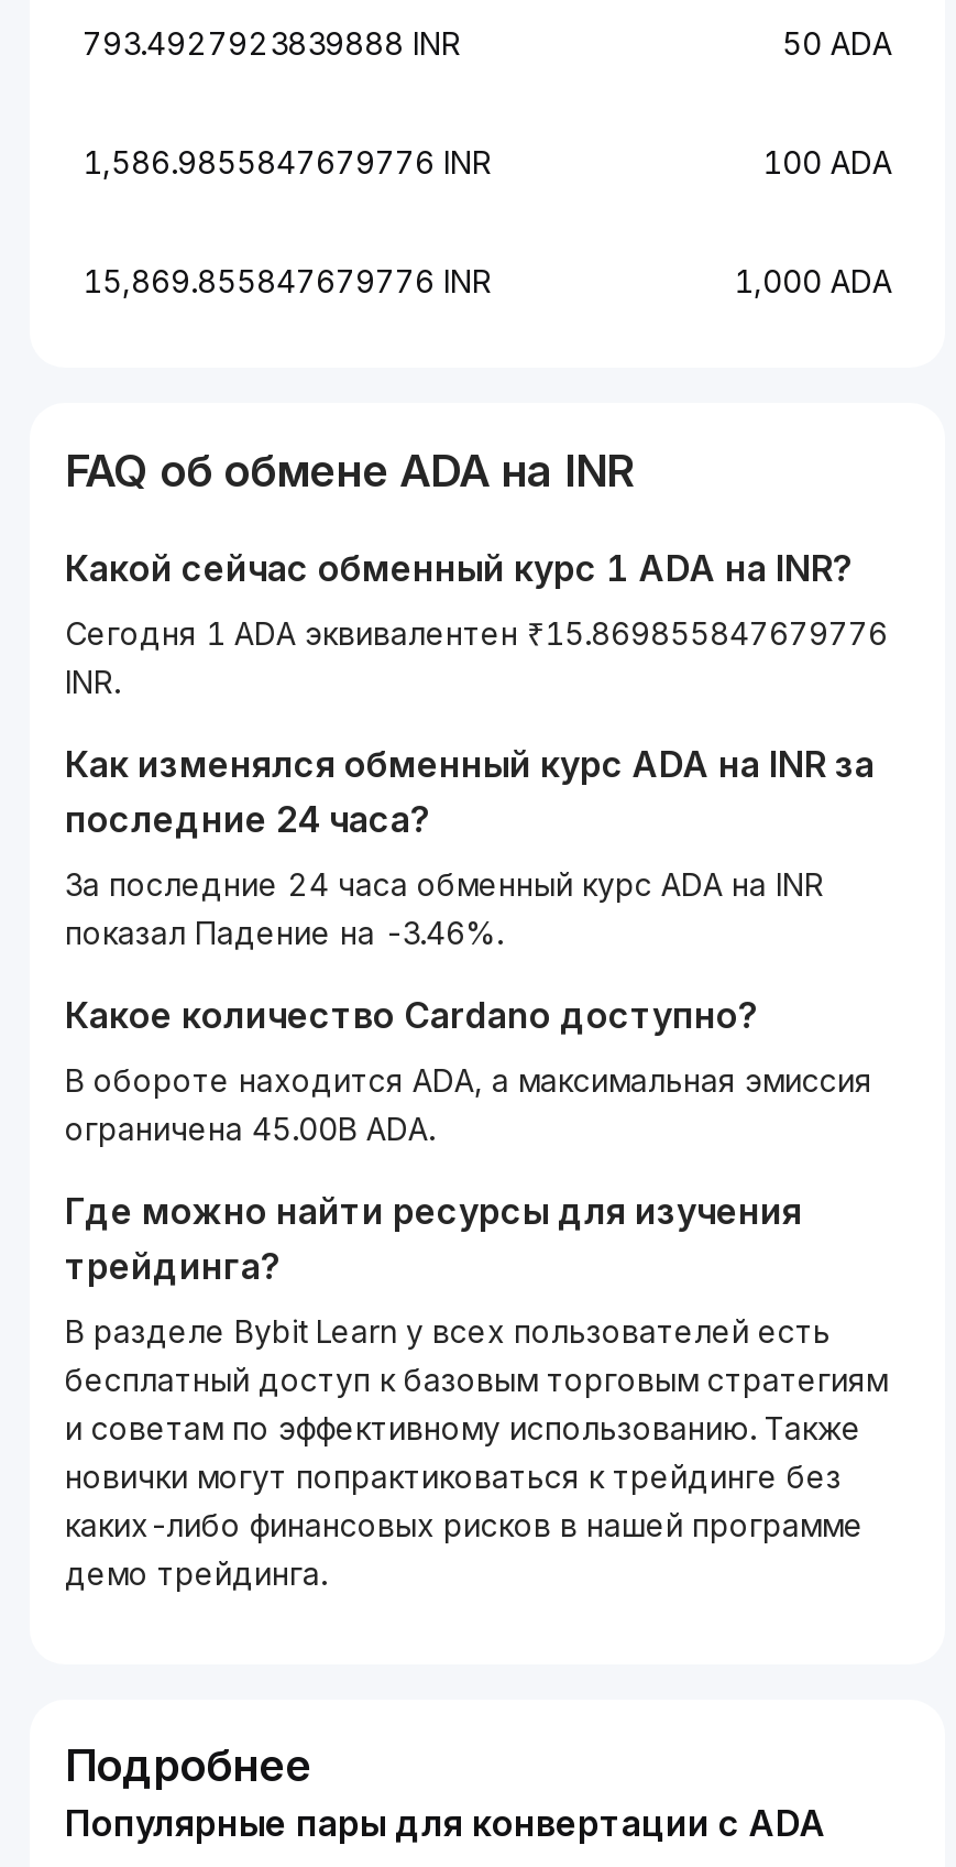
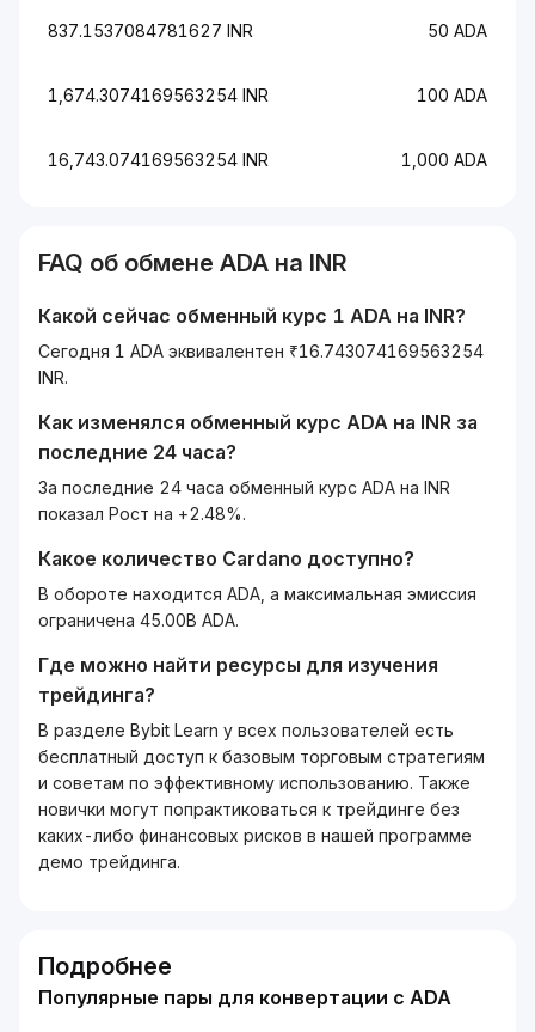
- 793.4927923839888 INR
+ 837.1537084781627 INR

- 1,586.9855847679776 INR
+ 1,674.3074169563254 INR

- 15,869.855847679776 INR
+ 16,743.074169563254 INR

- Сегодня 1 ADA эквивалентен ₹15.869855847679776
+ Сегодня 1 ADA эквивалентен ₹16.743074169563254

- показал Падение на -3.46%.
+ показал Рост на +2.48%.
